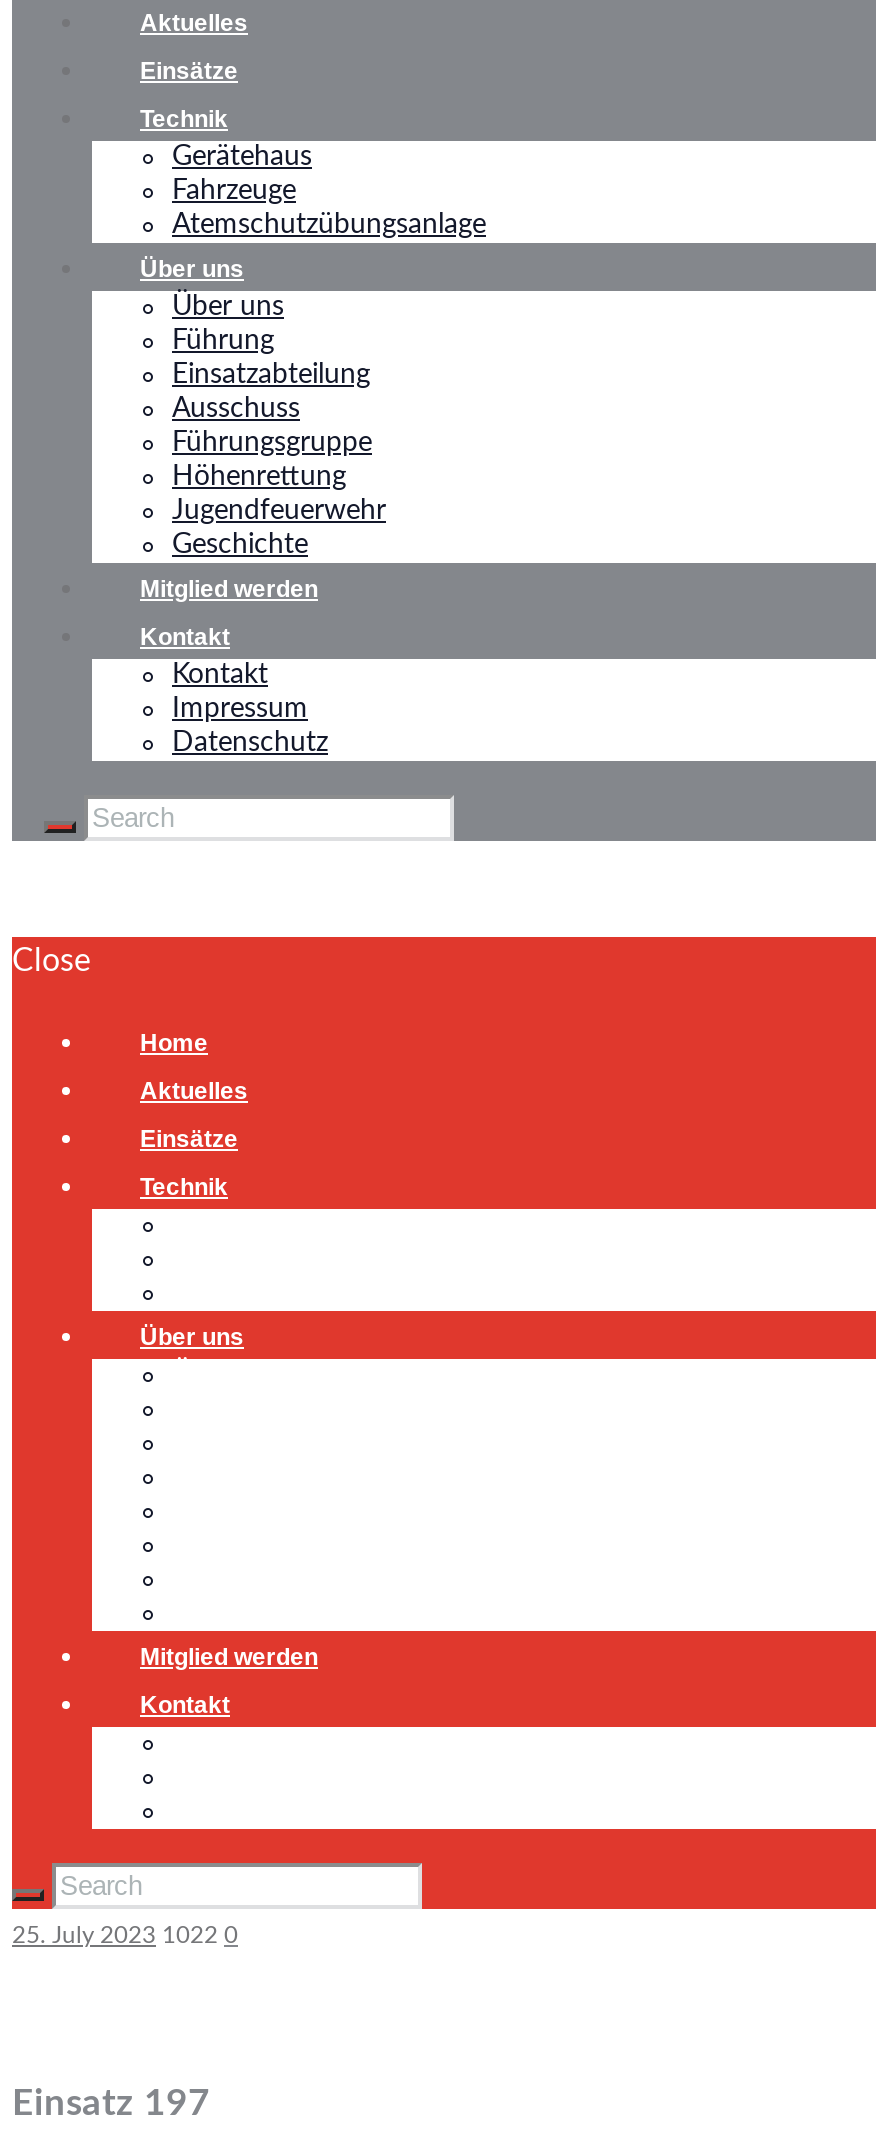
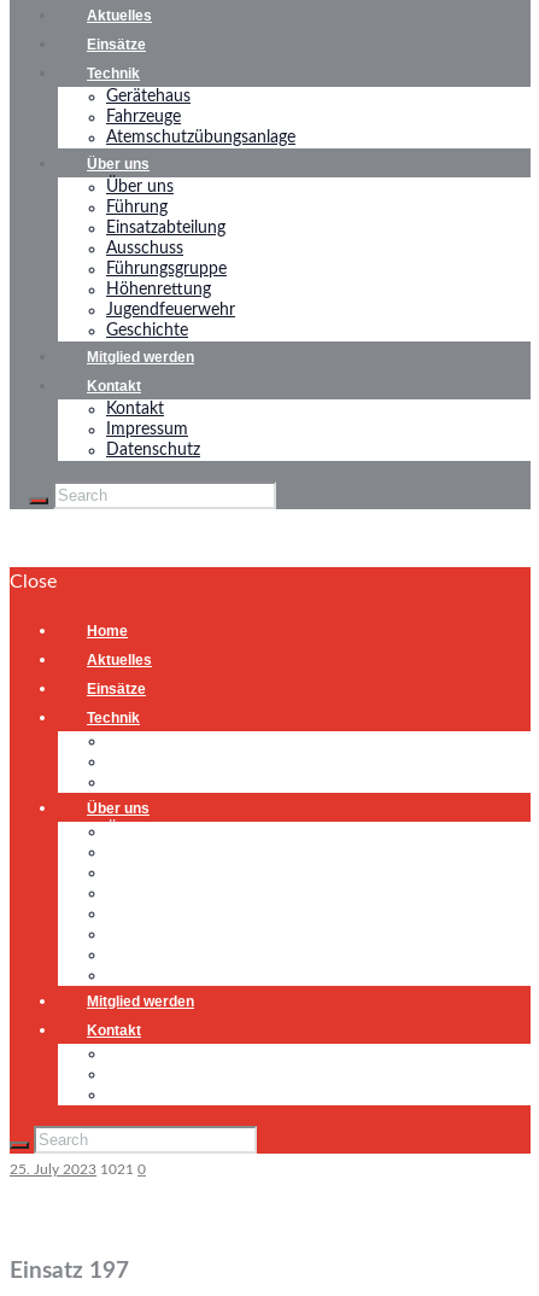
- 25. July 2023 1022 0
+ 25. July 2023 1021 0
